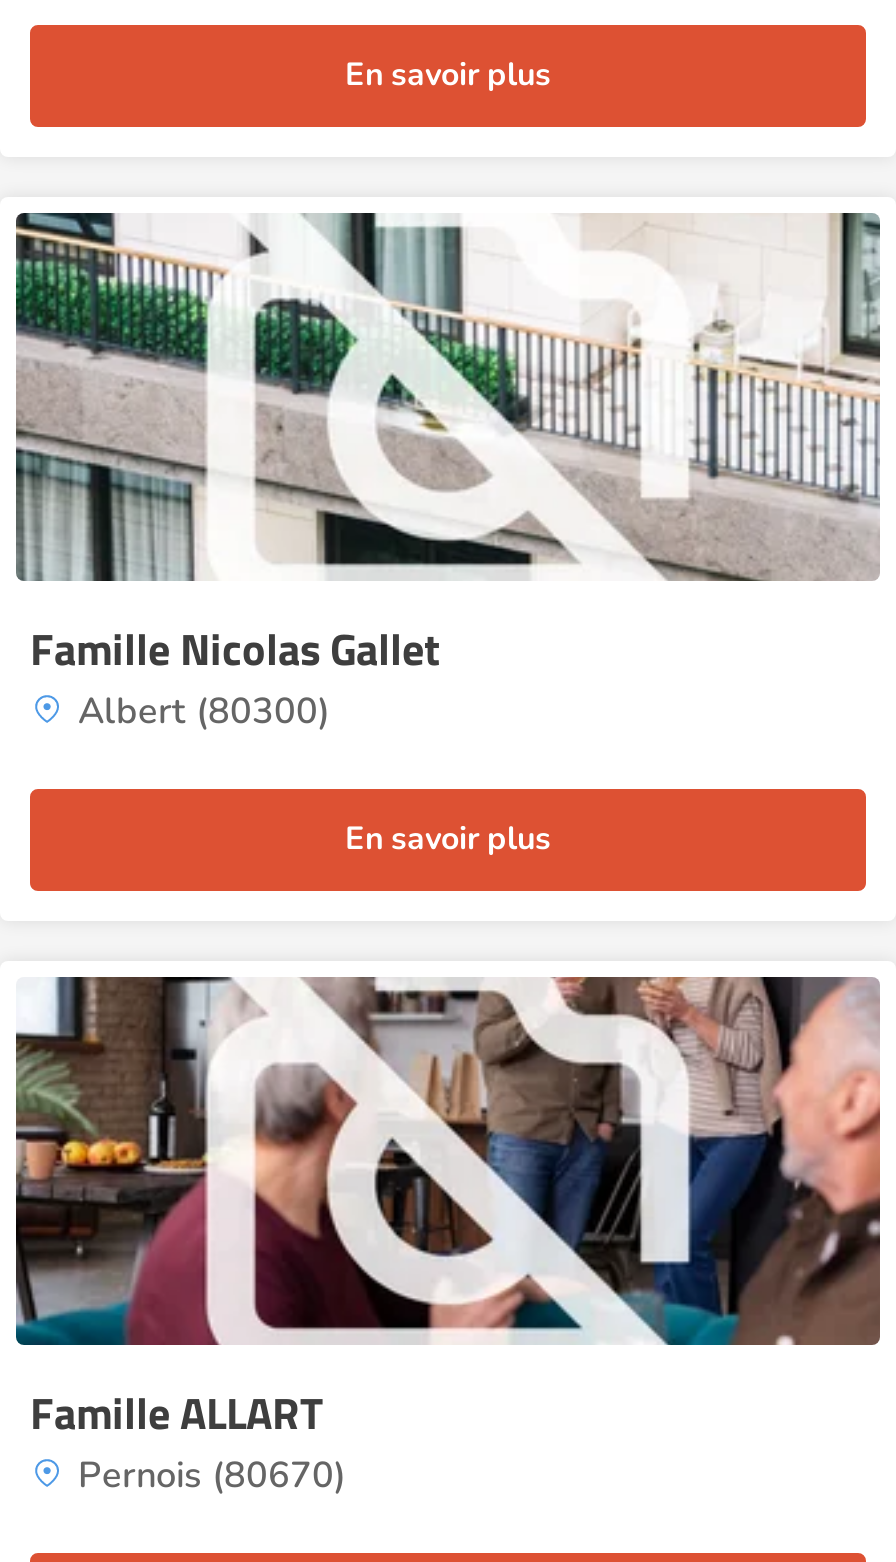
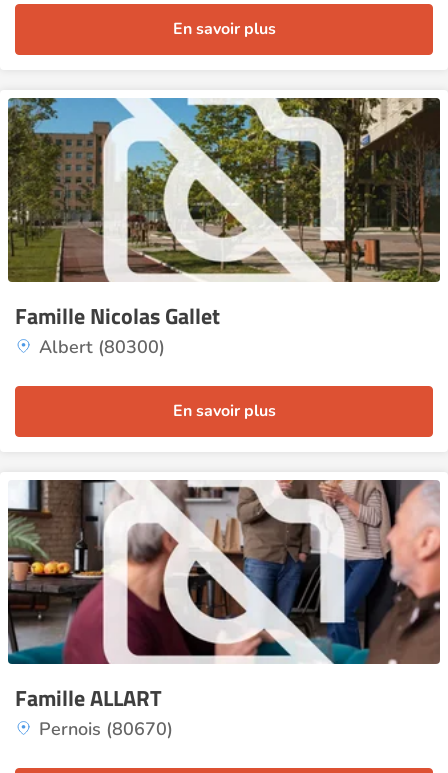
- [image]
+ [image]
